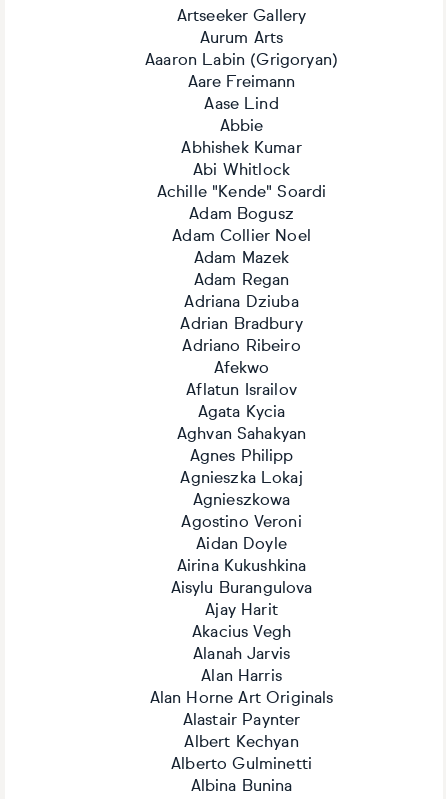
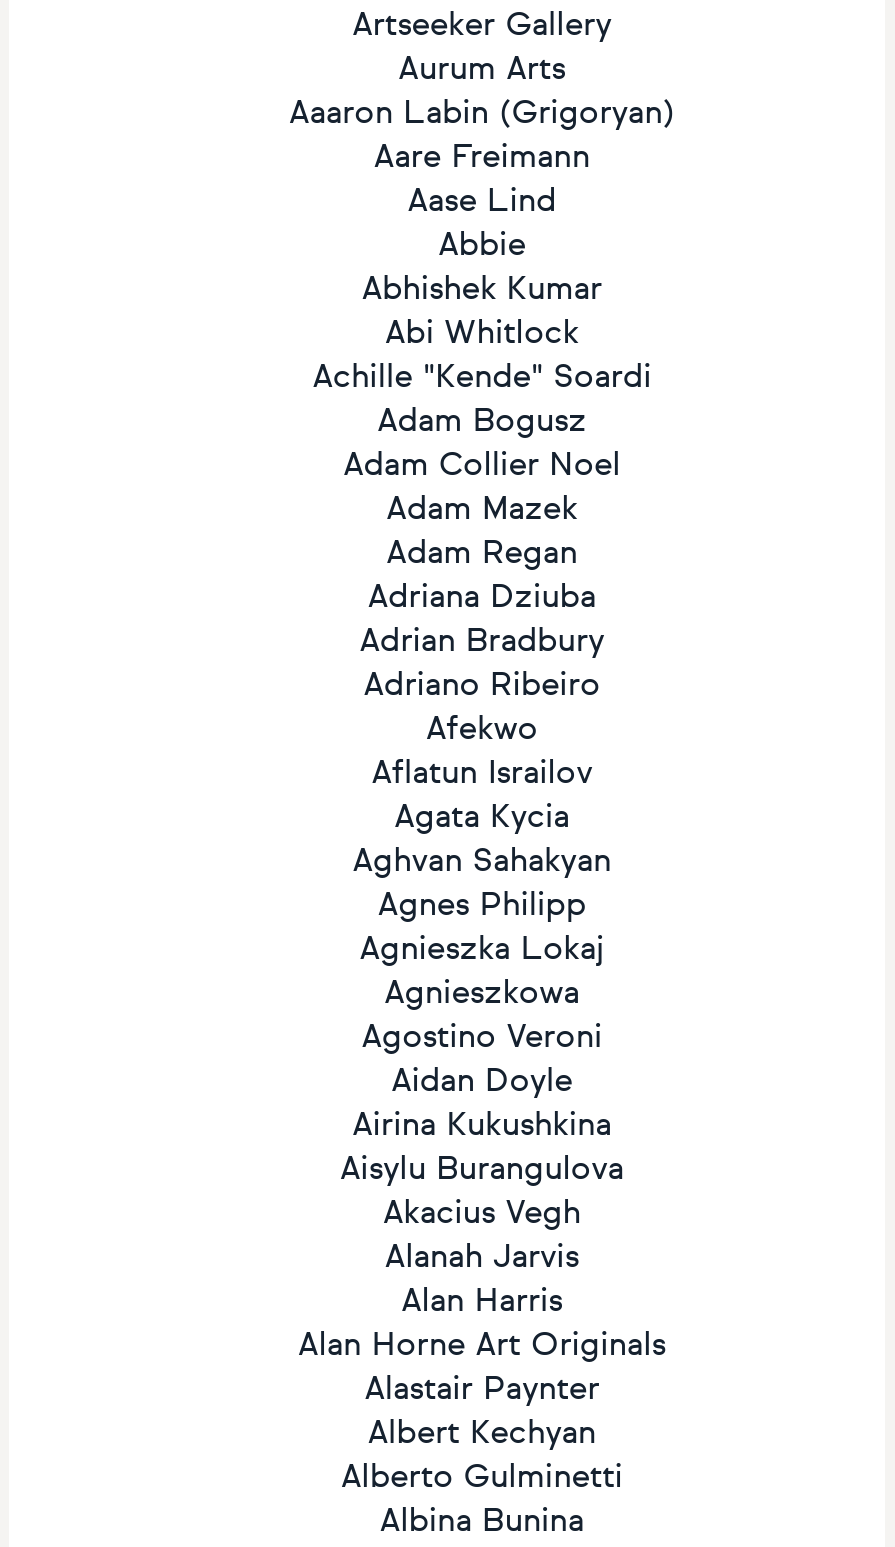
- Ajay Harit
